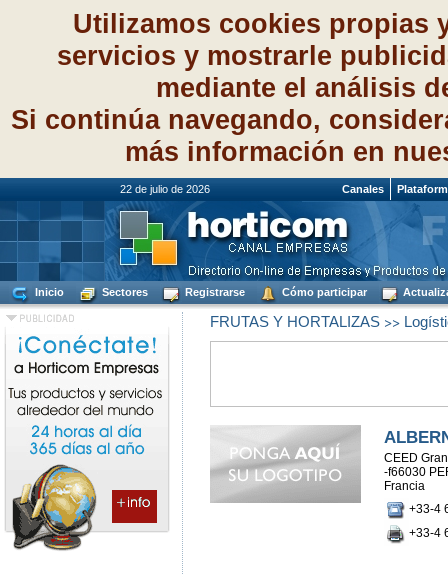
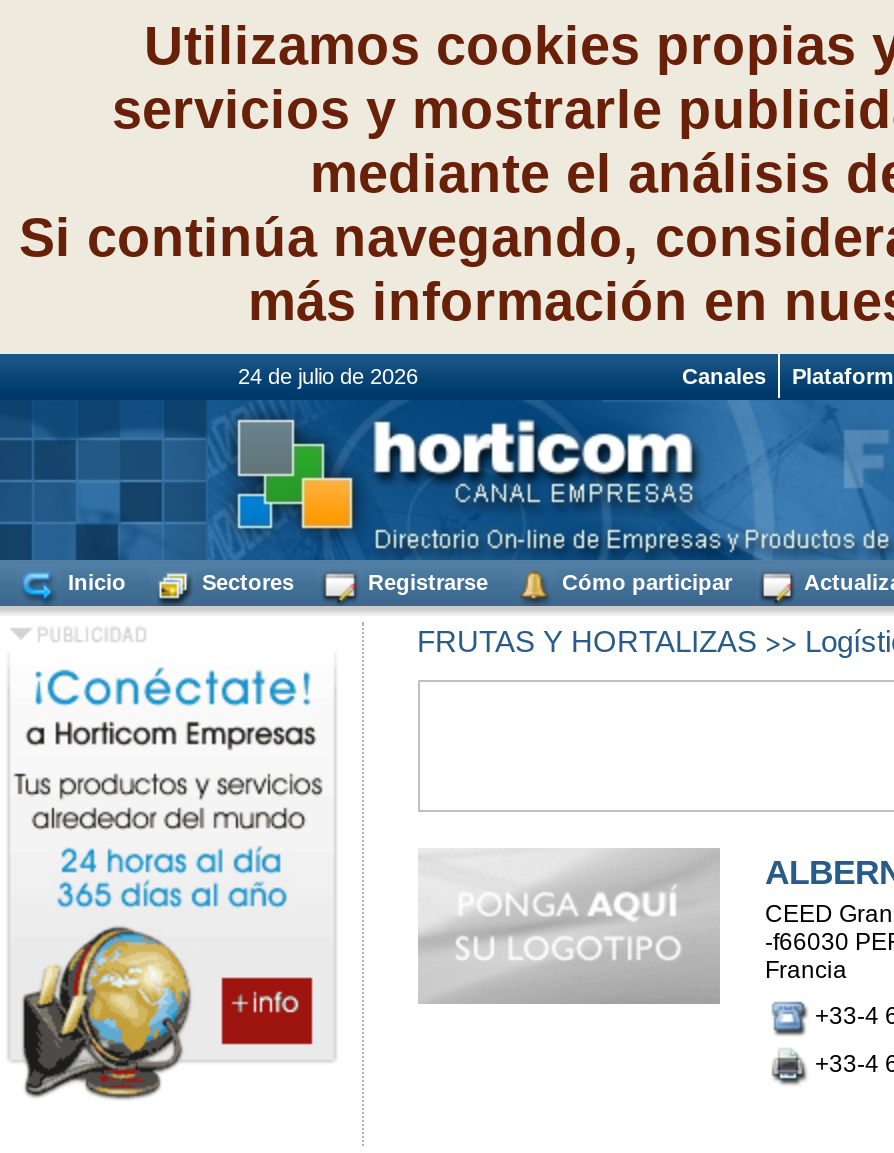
- 22 de julio de 2026 Canales
+ 24 de julio de 2026 Canales
